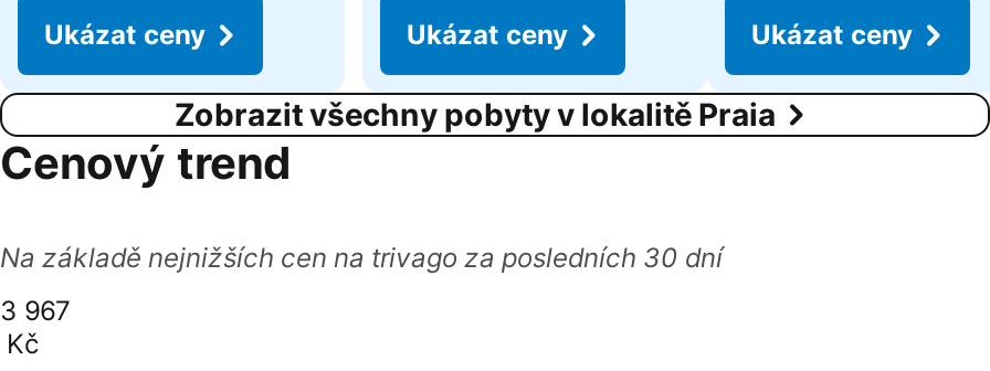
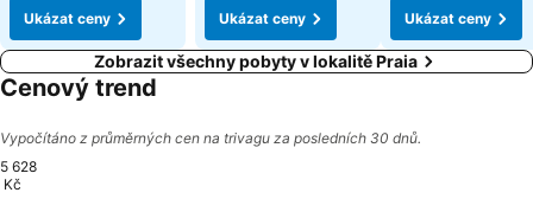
- Na základě nejnižších cen na trivago za posledních 30 dní
+ Vypočítáno z průměrných cen na trivagu za posledních 30 dnů.

- 3 967
+ 5 628
